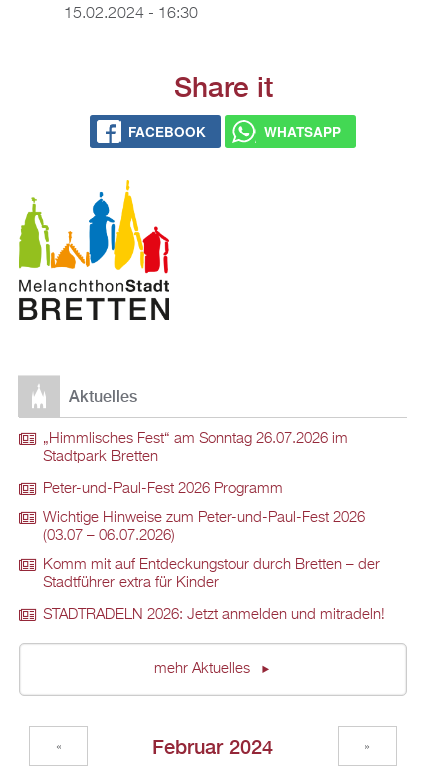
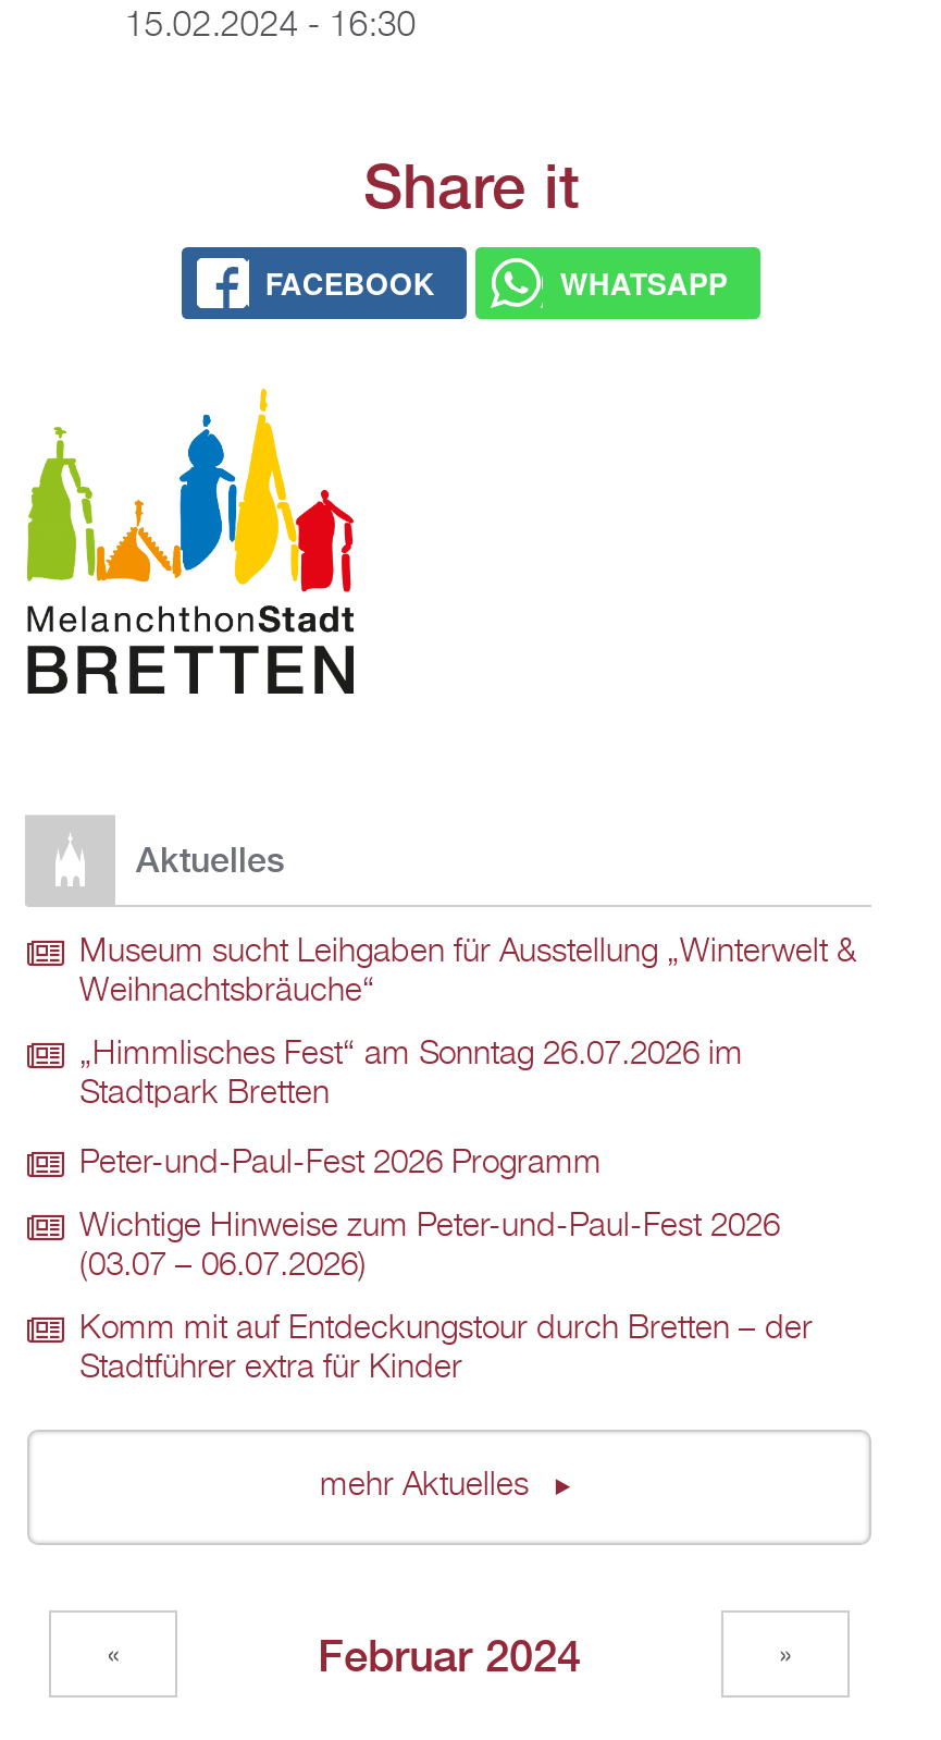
+ Museum sucht Leihgaben für Ausstellung „Winterwelt &
+ Weihnachtsbräuche“

moved down: „Himmlisches Fest“ am Sonntag 26.07.2026 im | Stadtpark Bretten | Peter-und-Paul-Fest 2026 Programm | Wichtige Hinweise zum Peter-und-Paul-Fest 2026 | (03.07 – 06.07.2026) | Komm mit auf Entdeckungstour durch Bretten – der | Stadtführer extra für Kinder

- STADTRADELN 2026: Jetzt anmelden und mitradeln!
